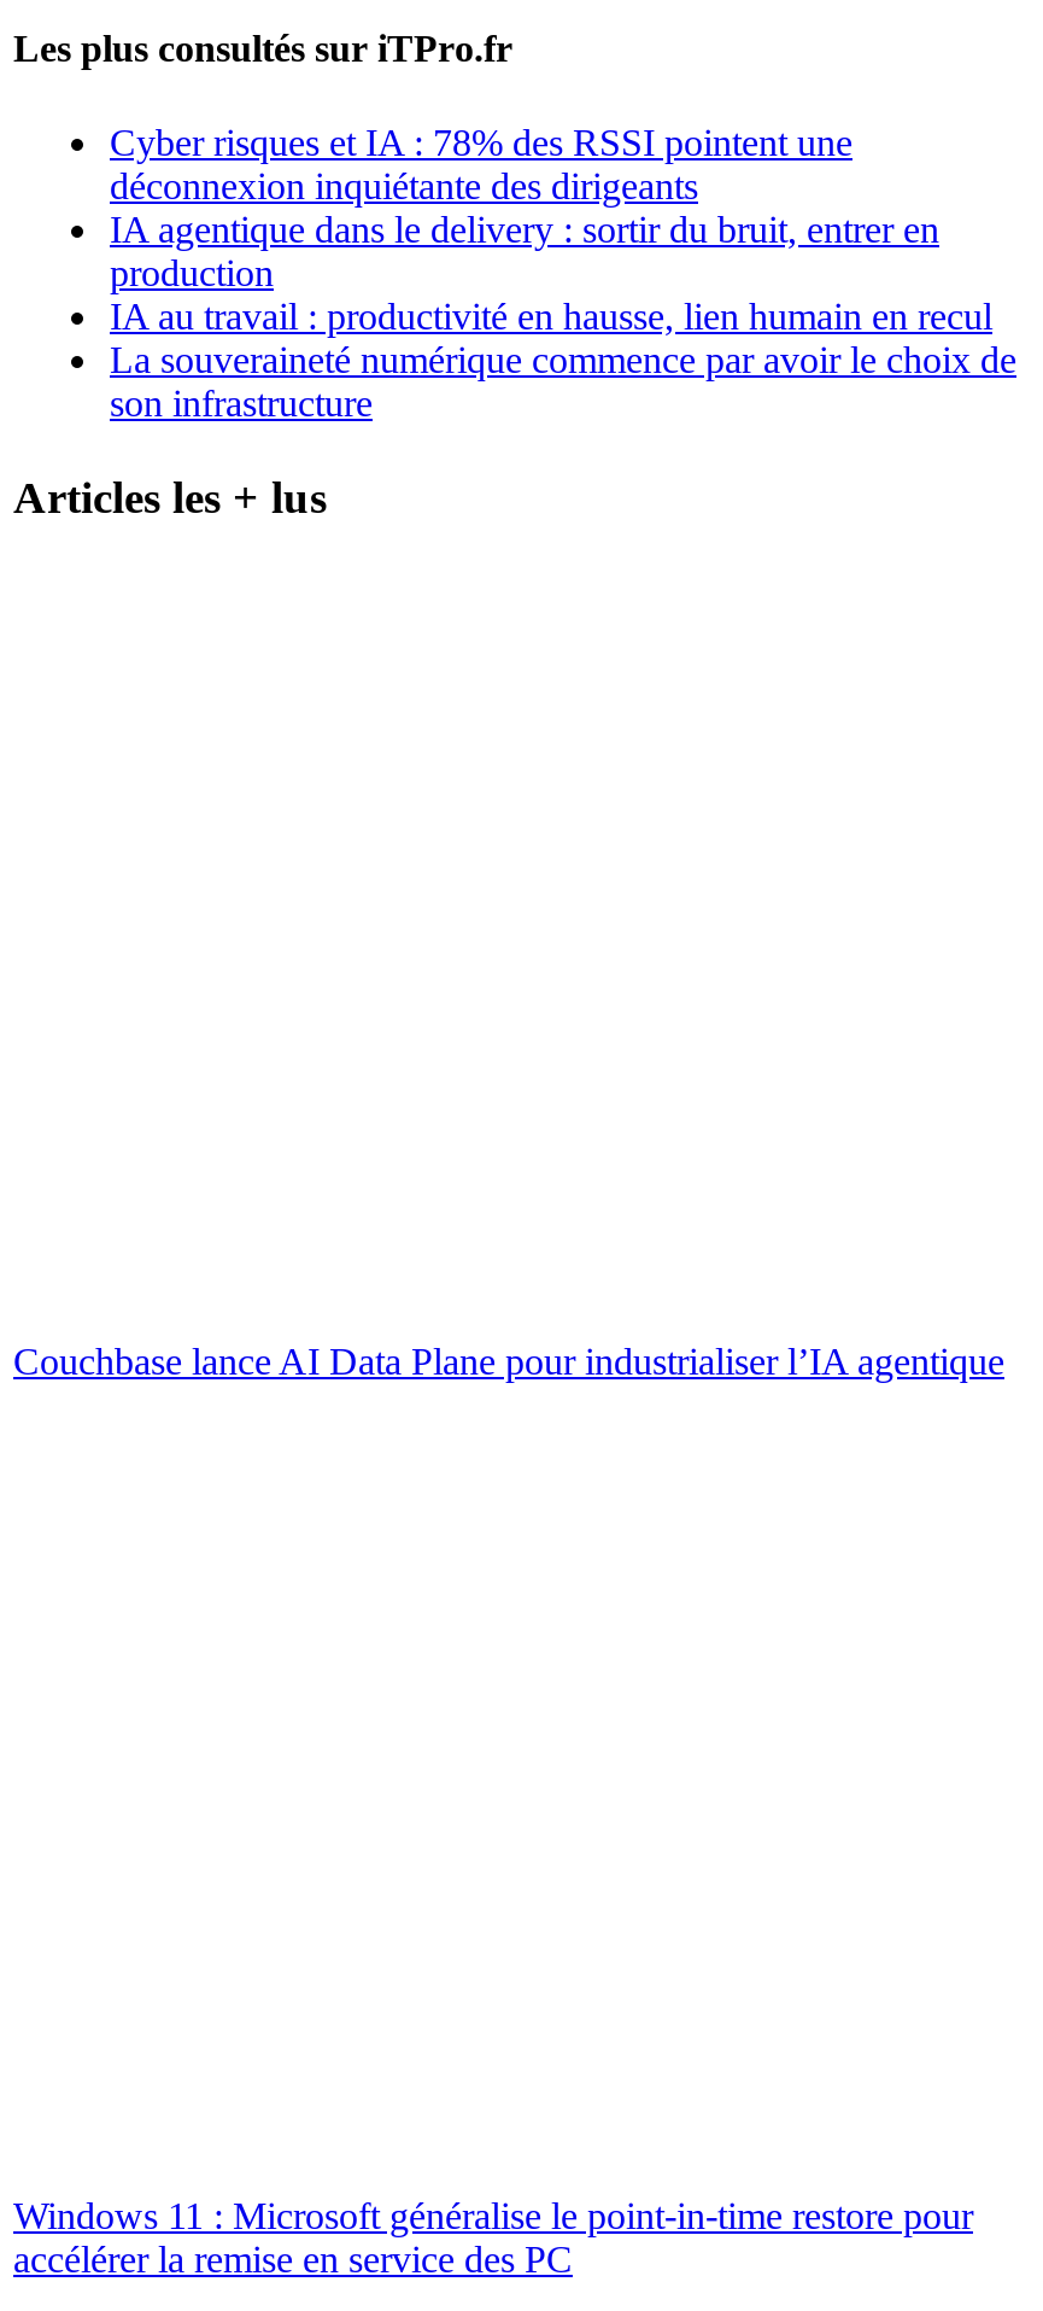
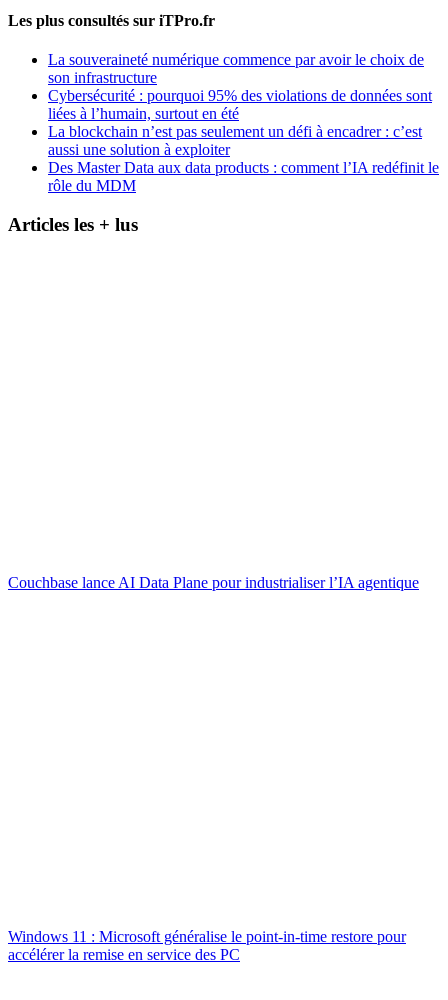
- Cyber risques et IA : 78% des RSSI pointent une
- déconnexion inquiétante des dirigeants
- IA agentique dans le delivery : sortir du bruit, entrer en
- production
- IA au travail : productivité en hausse, lien humain en recul

moved up: La souveraineté numérique commence par avoir le choix de | son infrastructure

+ Cybersécurité : pourquoi 95% des violations de données sont
+ liées à l’humain, surtout en été
+ La blockchain n’est pas seulement un défi à encadrer : c’est
+ aussi une solution à exploiter
+ Des Master Data aux data products : comment l’IA redéfinit le
+ rôle du MDM
